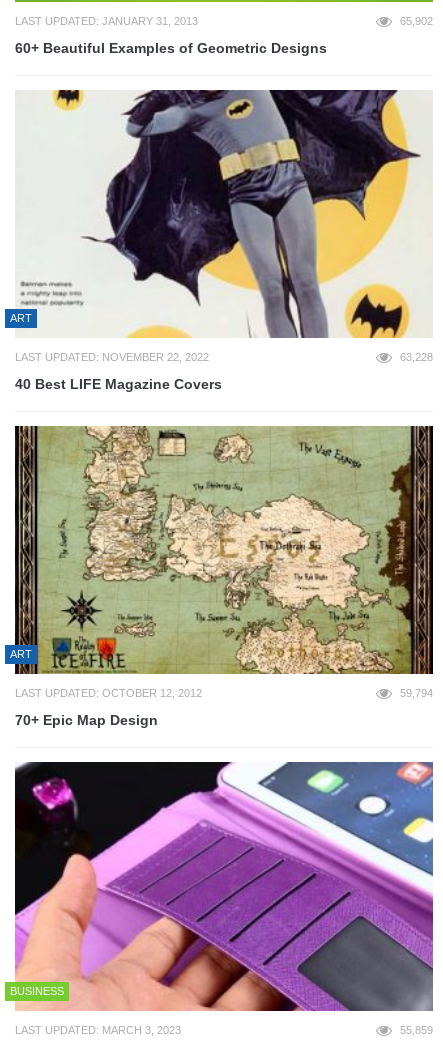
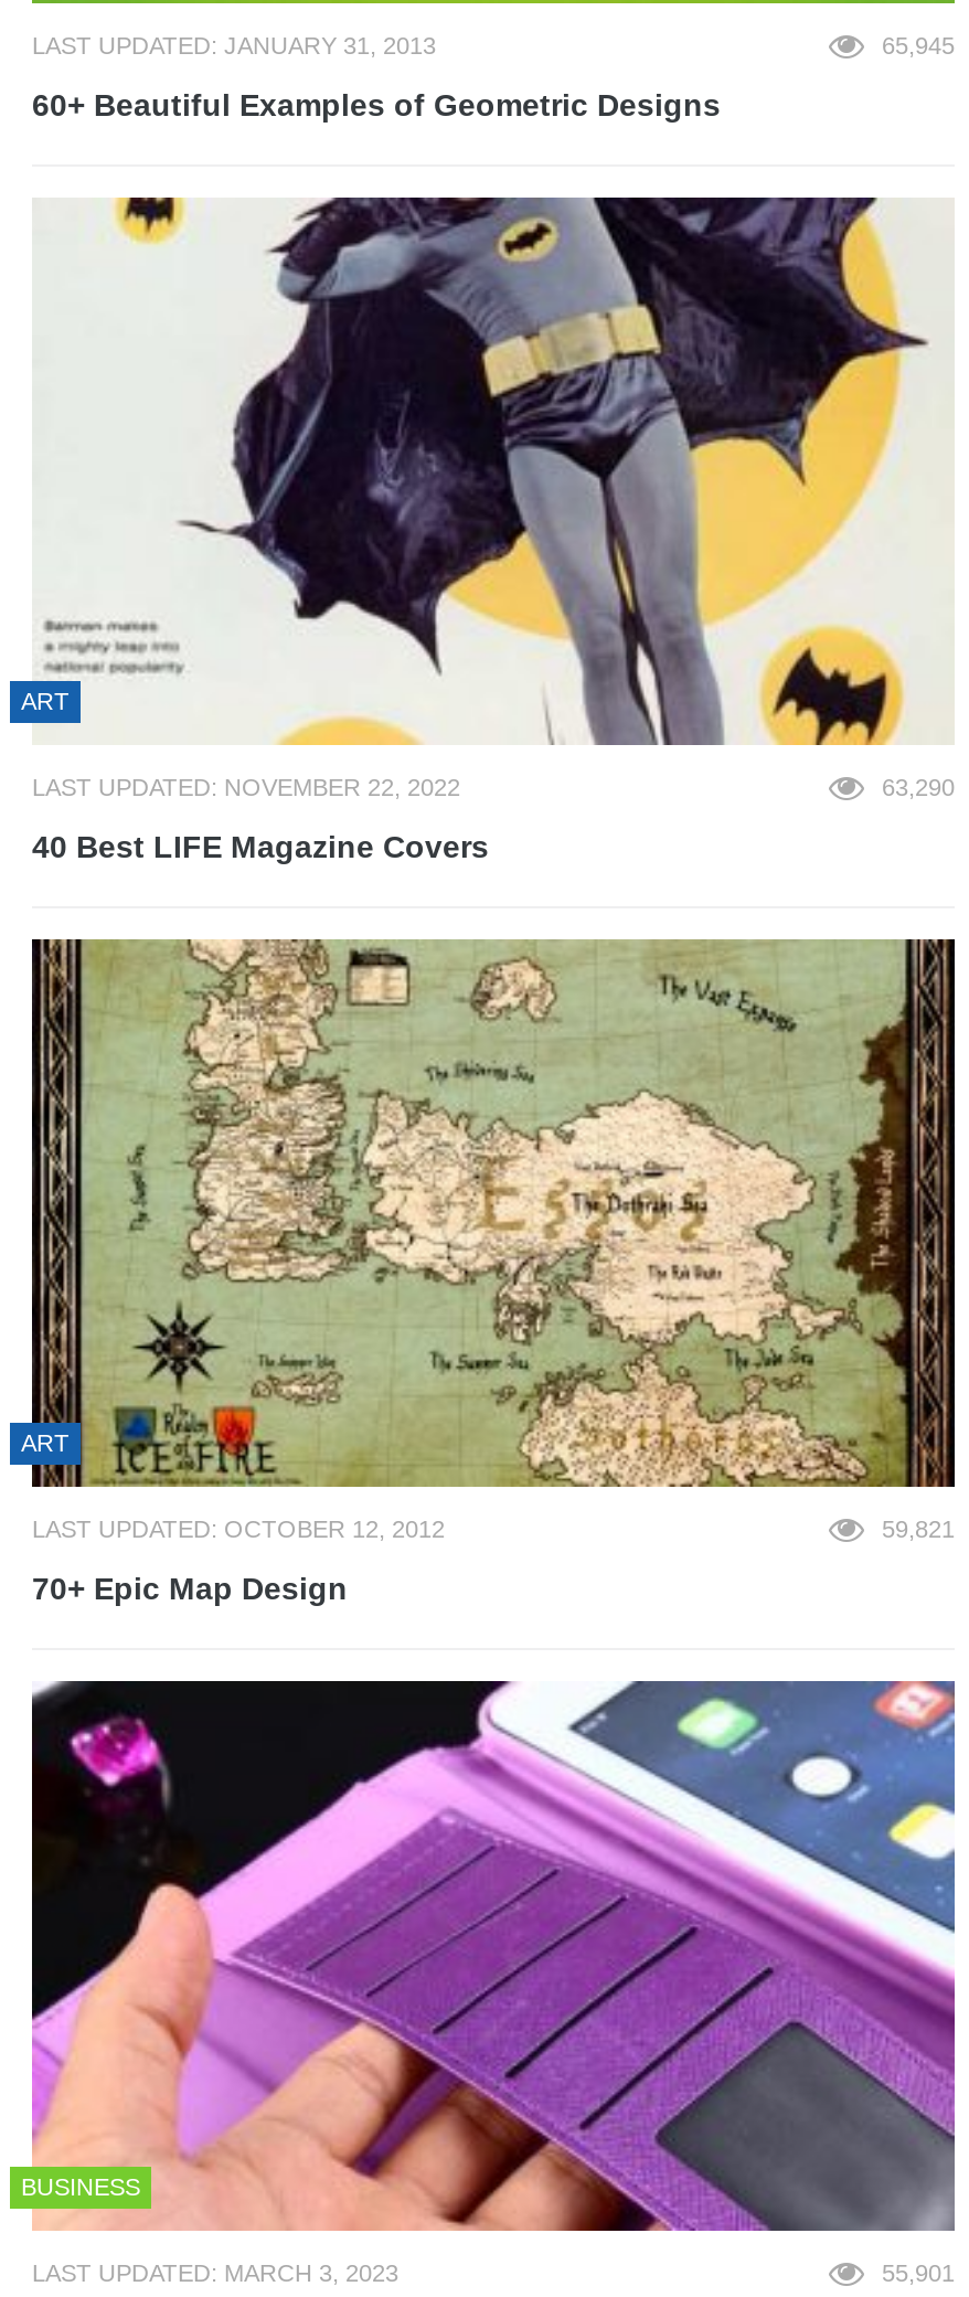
- 65,902
+ 65,945

- 63,228
+ 63,290

- 59,794
+ 59,821

- 55,859
+ 55,901
